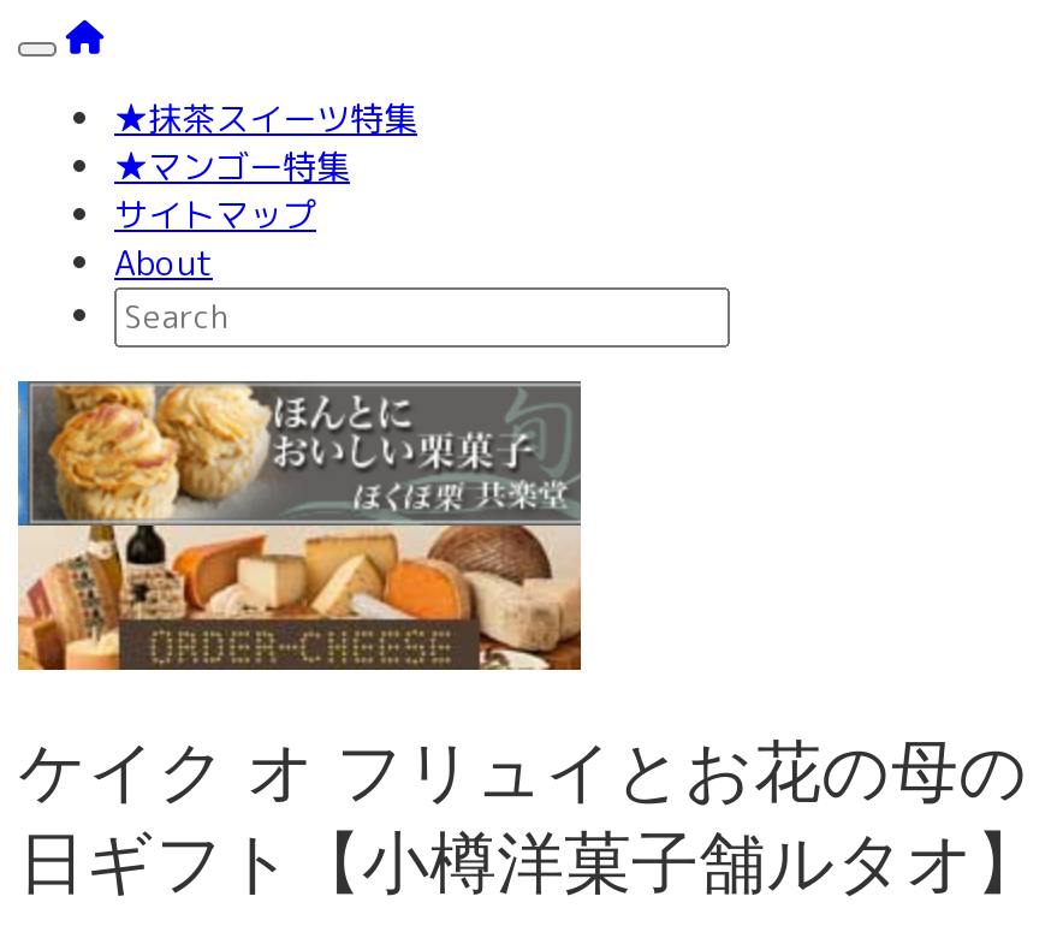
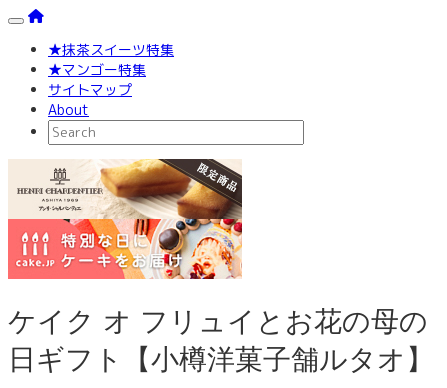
- [image]
+ [image]
